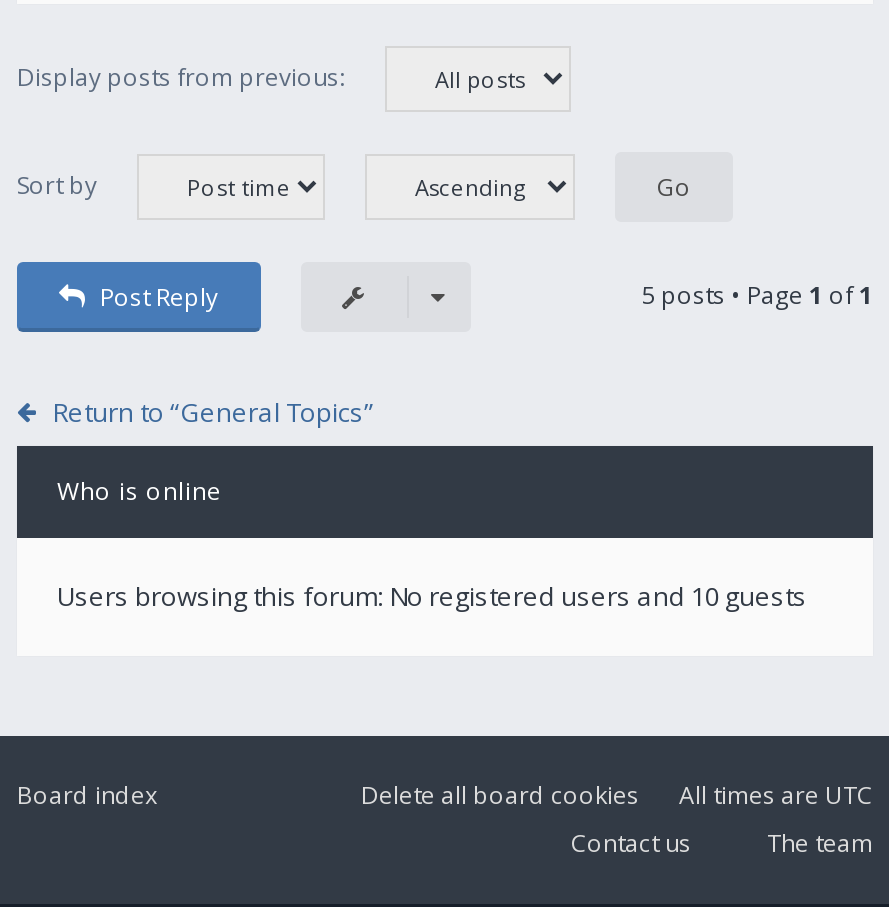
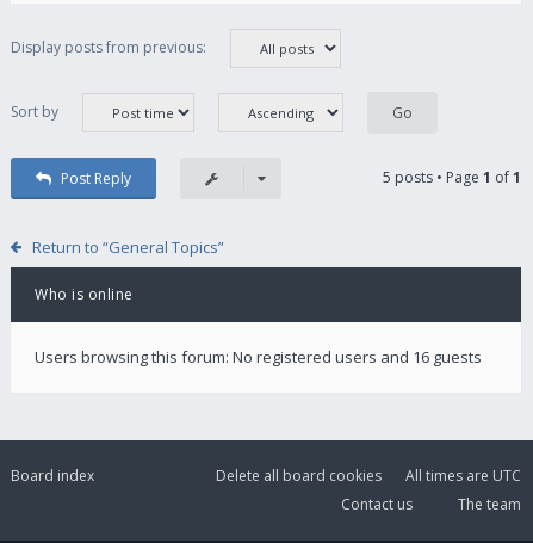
- Users browsing this forum: No registered users and 10 guests
+ Users browsing this forum: No registered users and 16 guests
